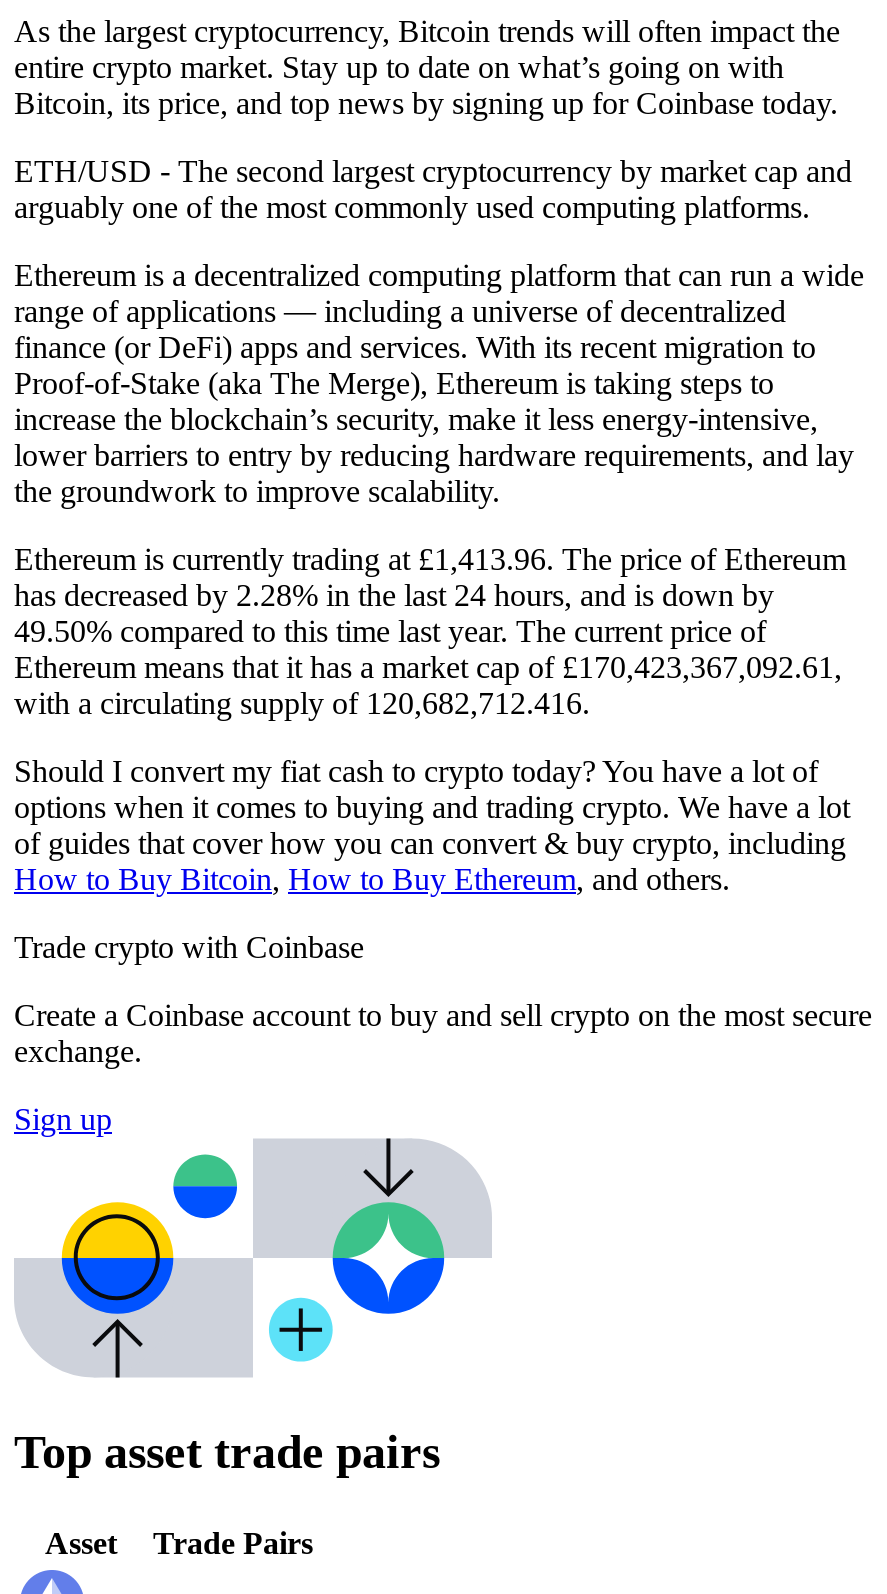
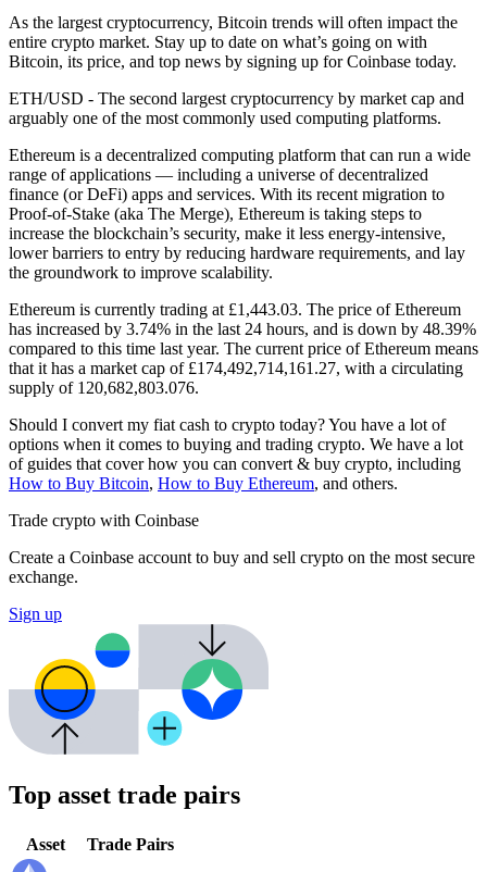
- Ethereum is currently trading at £1,413.96. The price of Ethereum
- has decreased by 2.28% in the last 24 hours, and is down by
- 49.50% compared to this time last year. The current price of
- Ethereum means that it has a market cap of £170,423,367,092.61,
- with a circulating supply of 120,682,712.416.
+ Ethereum is currently trading at £1,443.03. The price of Ethereum
+ has increased by 3.74% in the last 24 hours, and is down by 48.39%
+ compared to this time last year. The current price of Ethereum means
+ that it has a market cap of £174,492,714,161.27, with a circulating
+ supply of 120,682,803.076.
